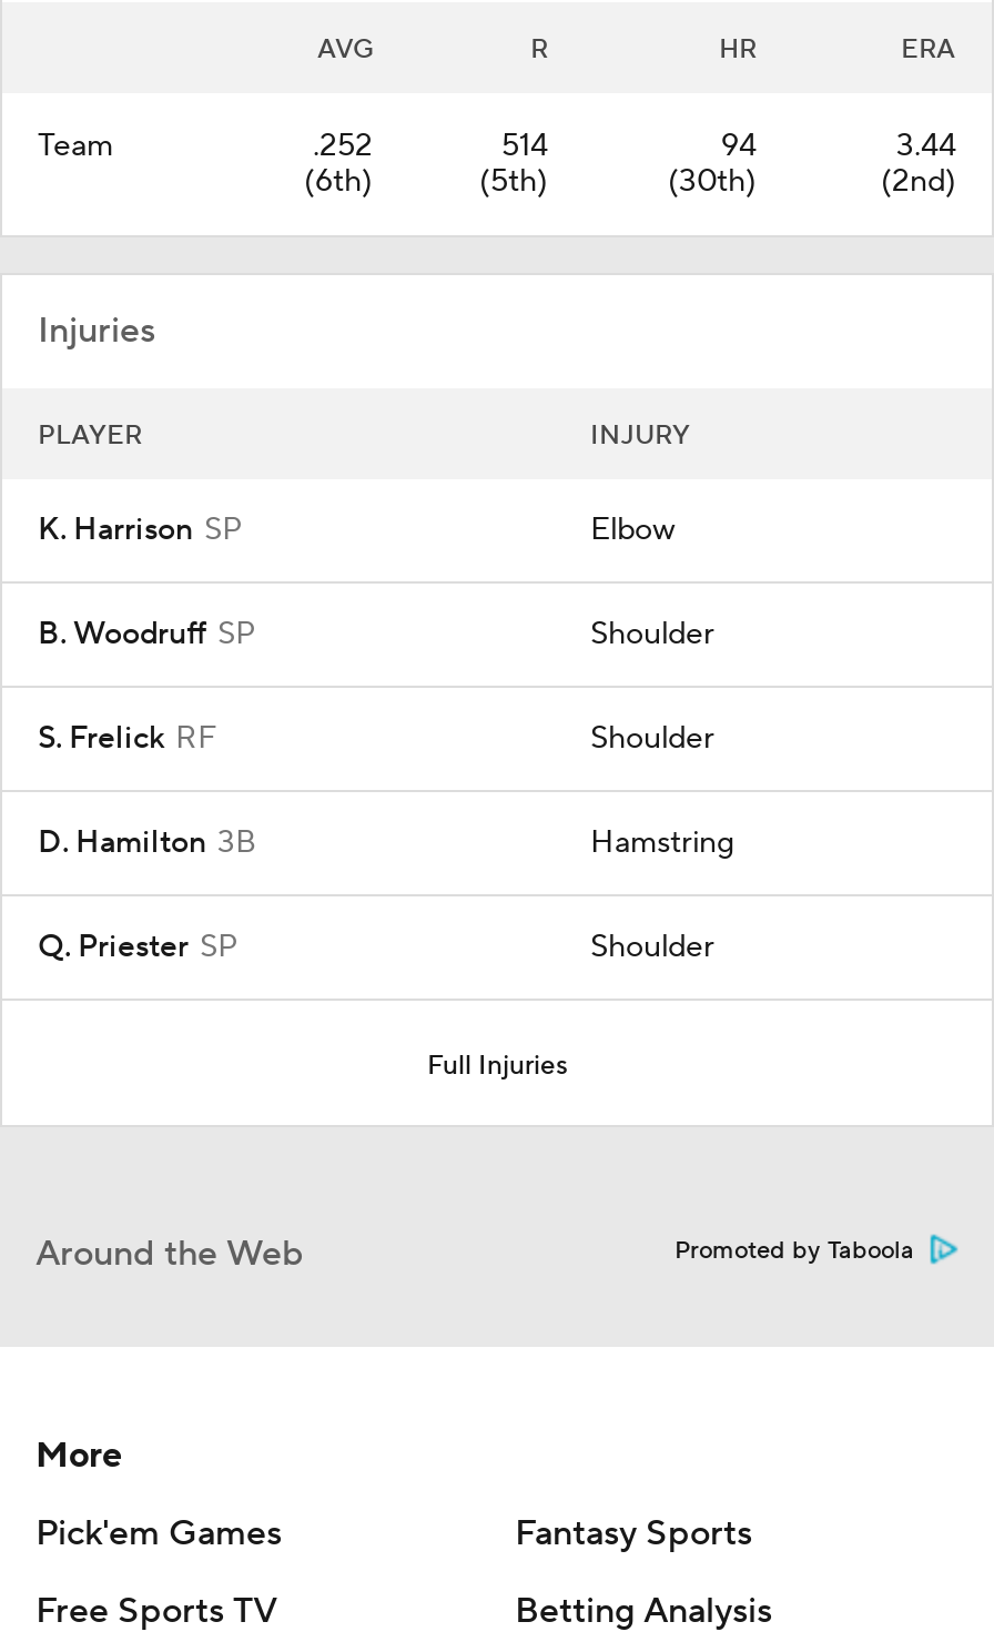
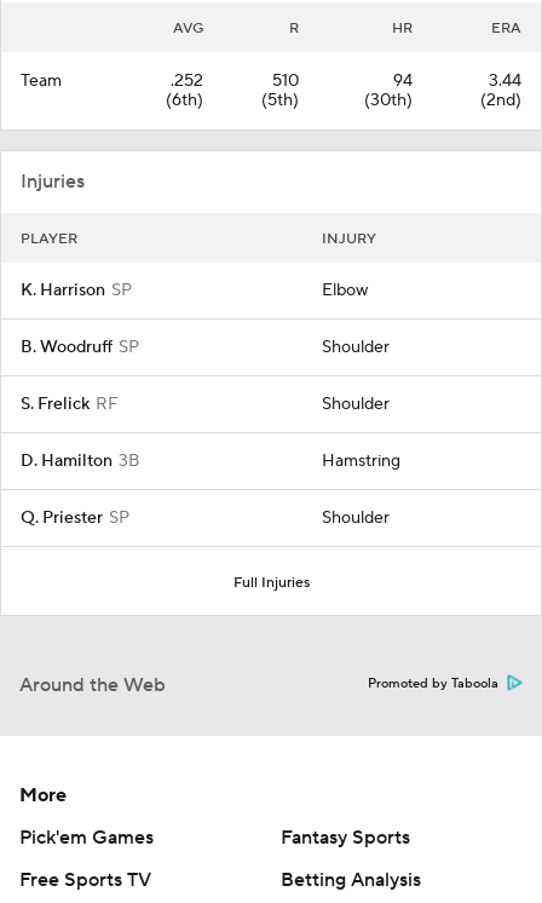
- 514
+ 510
